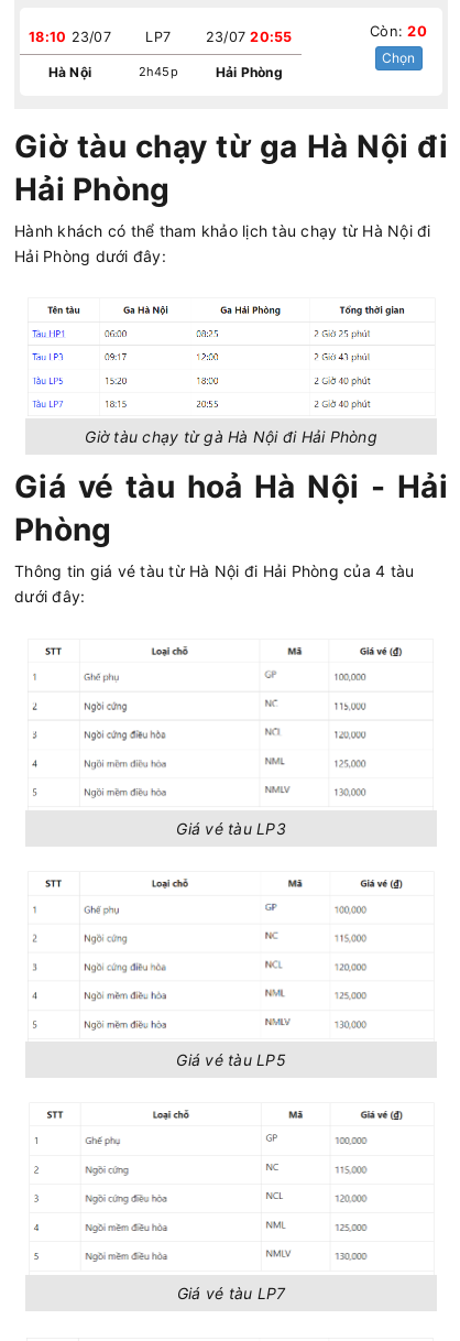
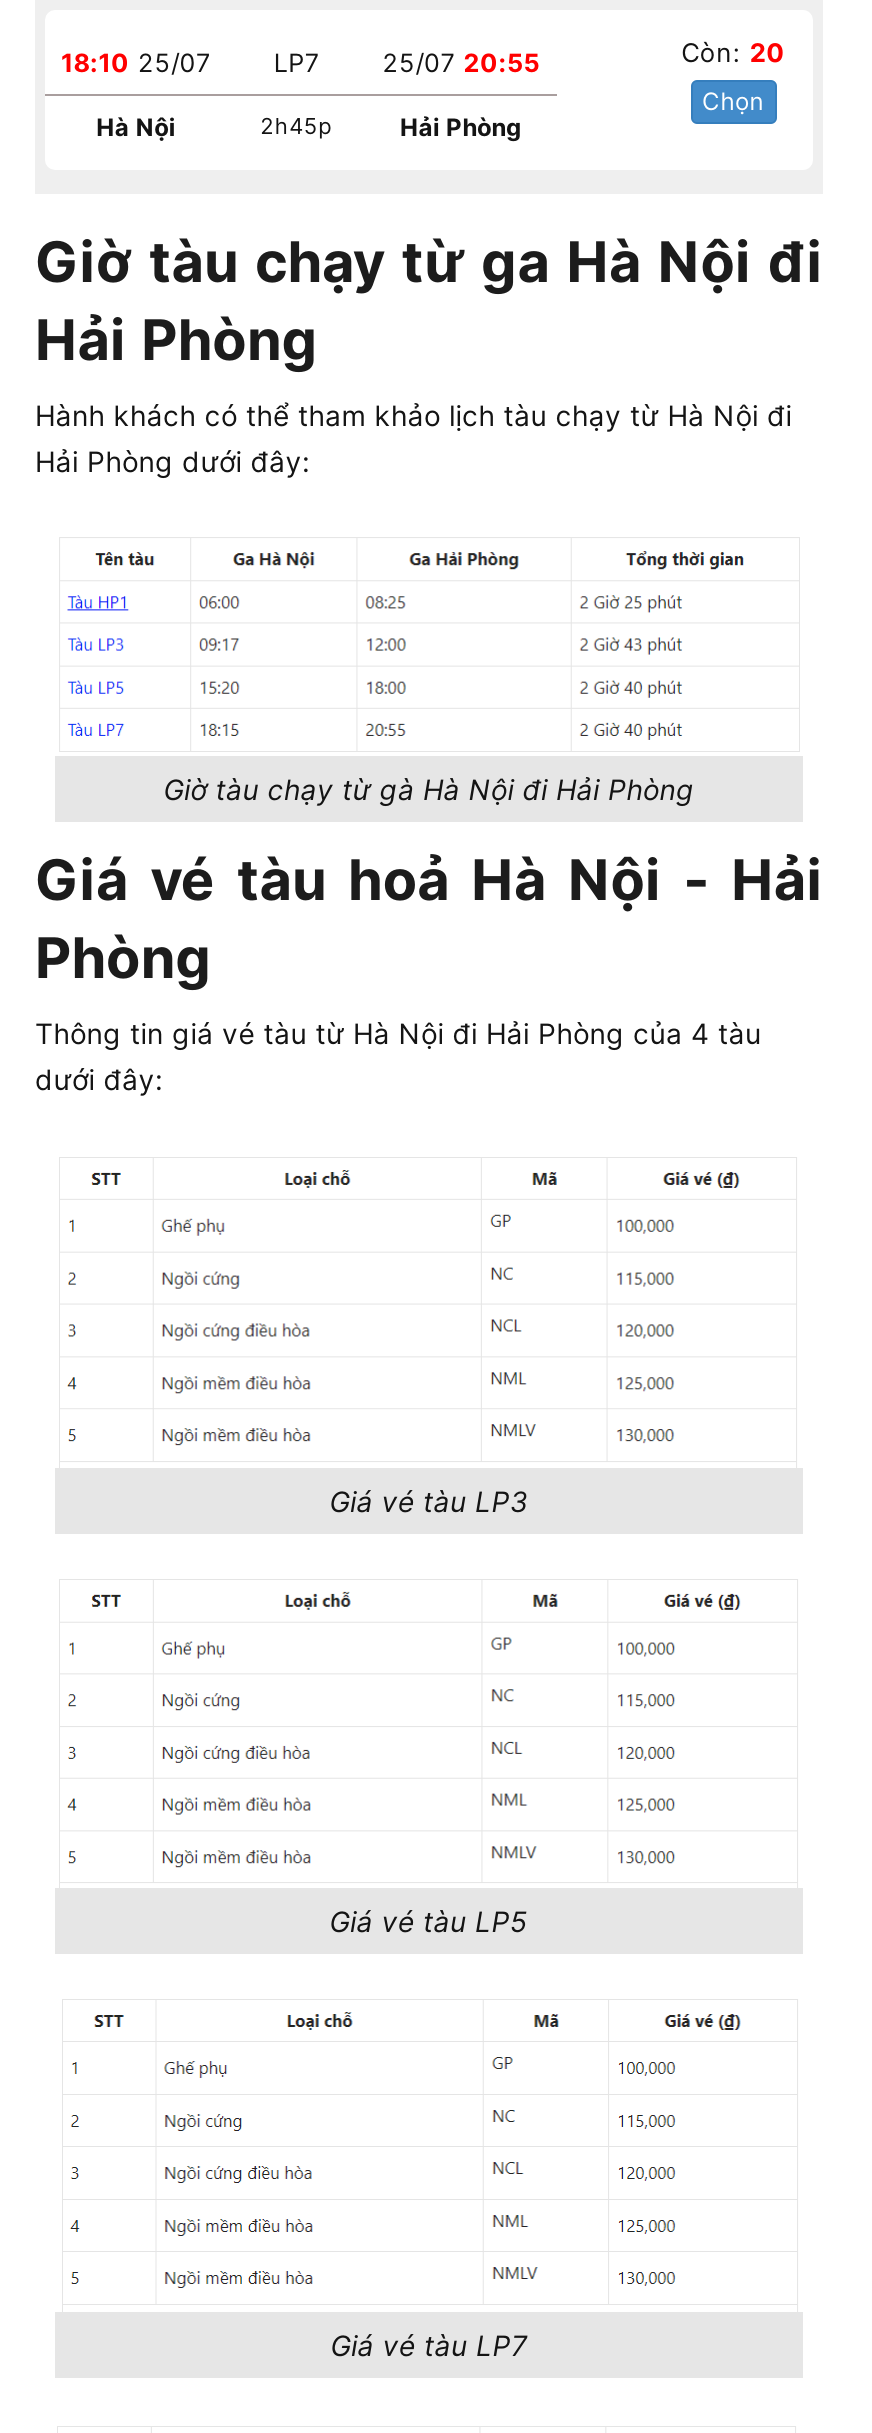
- 18:10 23/07
+ 18:10 25/07

- 23/07 20:55
+ 25/07 20:55
